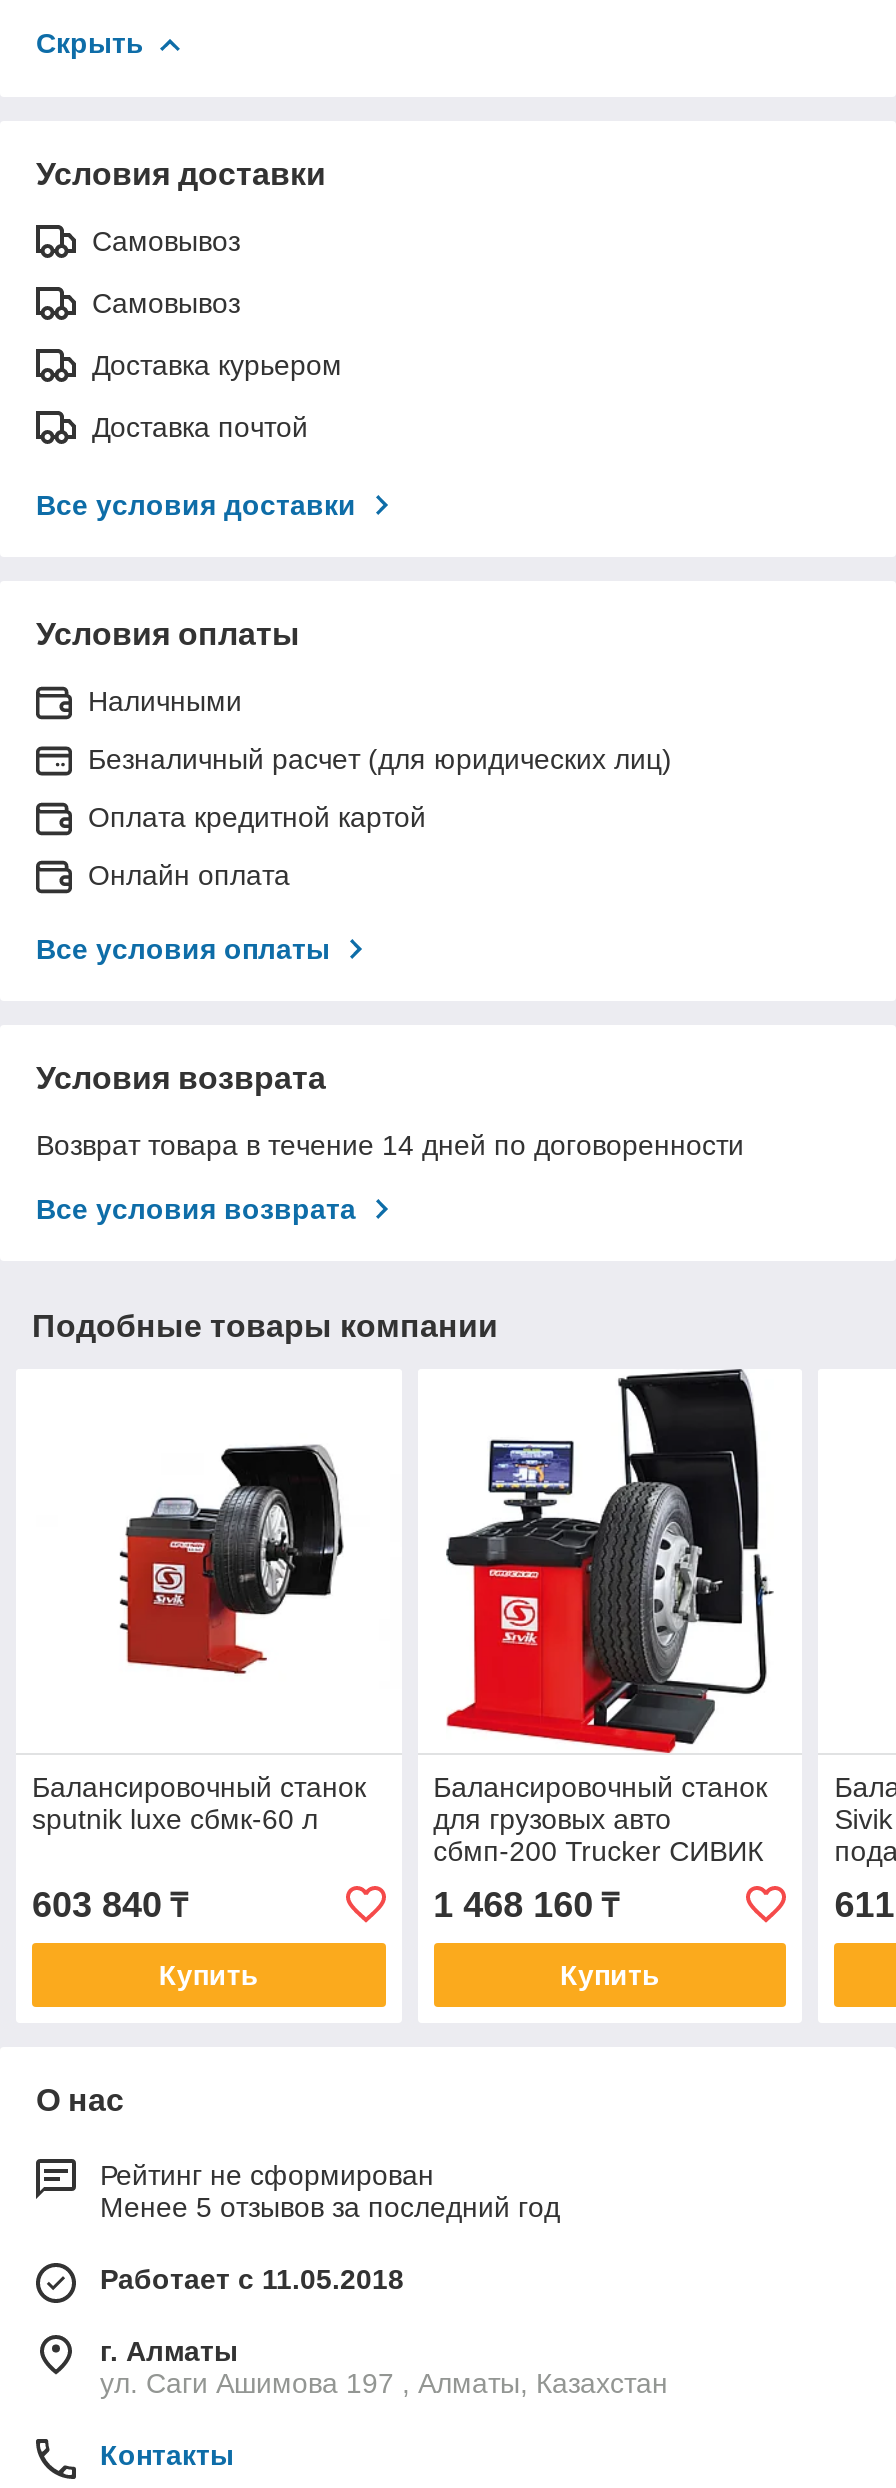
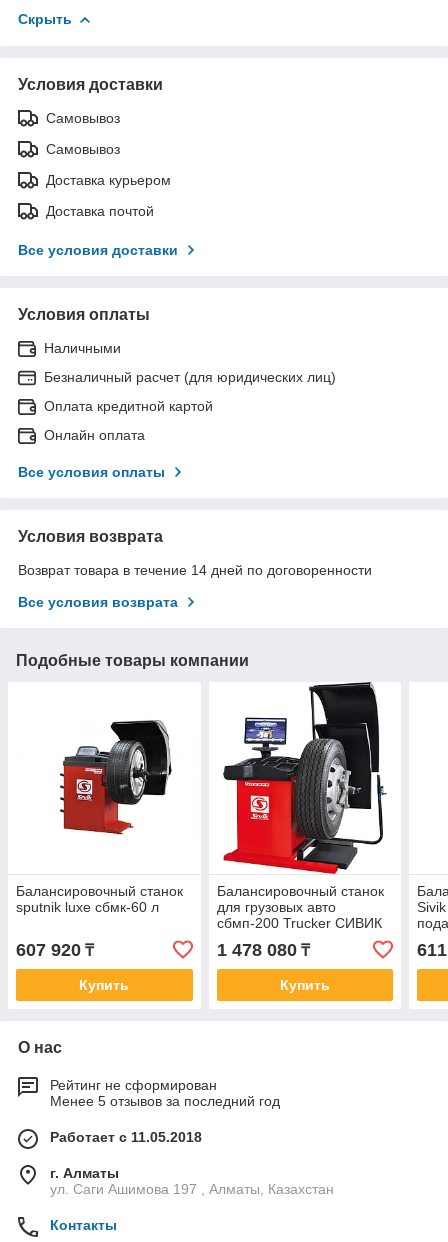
- 603 840 ₸
+ 607 920 ₸

- 1 468 160 ₸
+ 1 478 080 ₸
